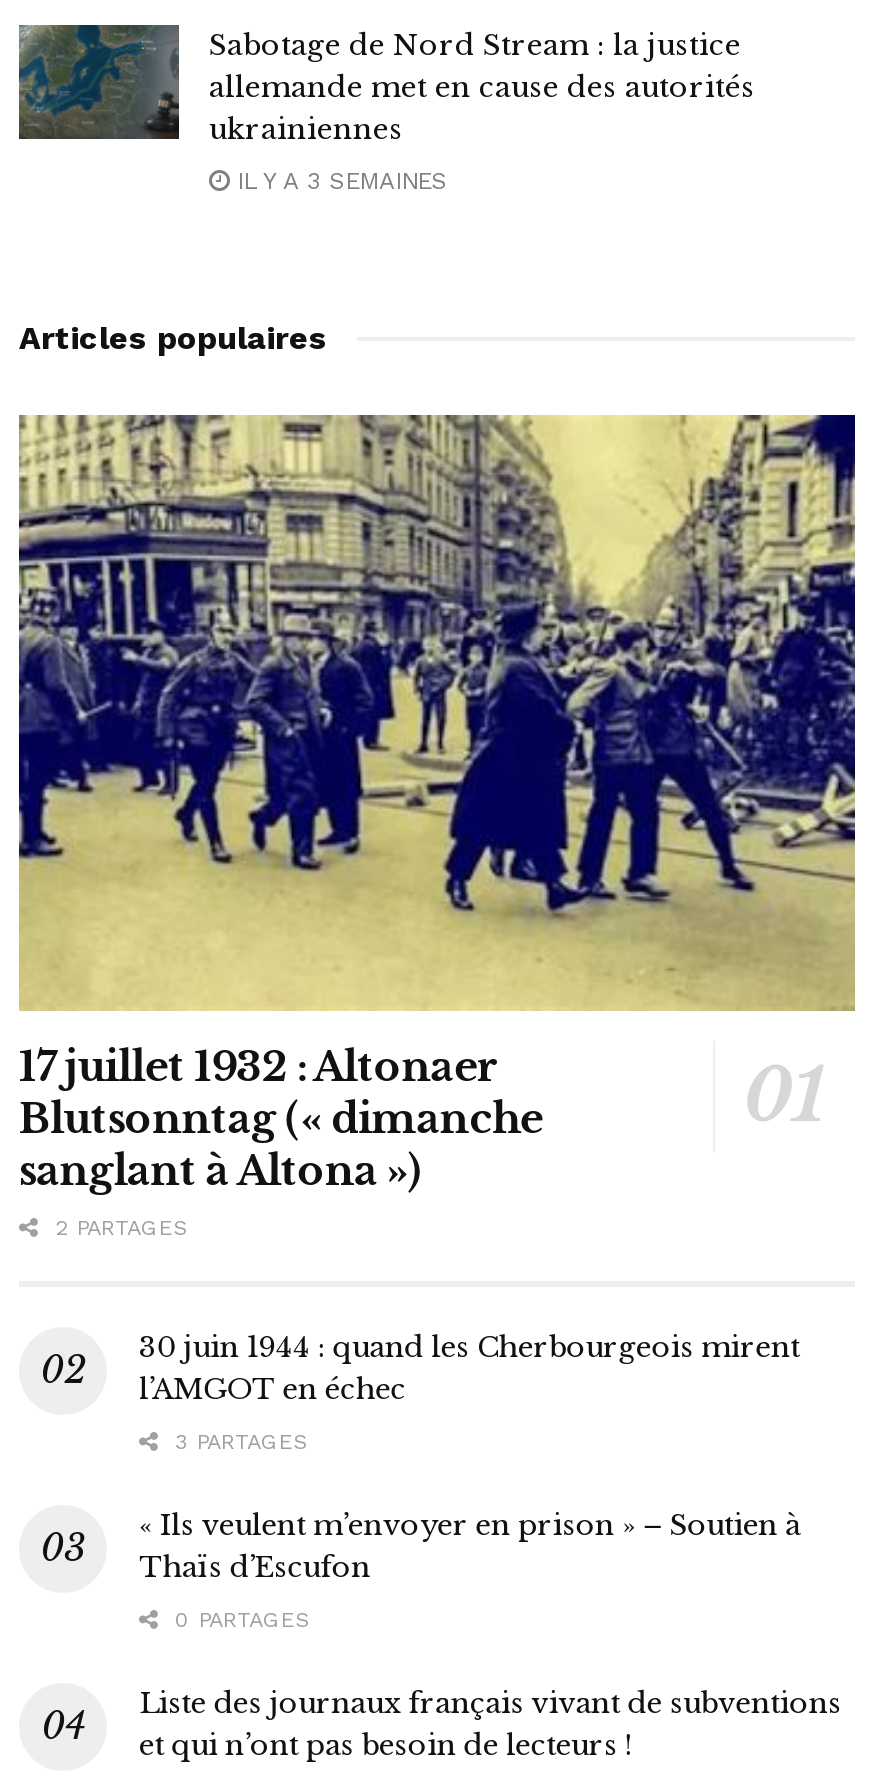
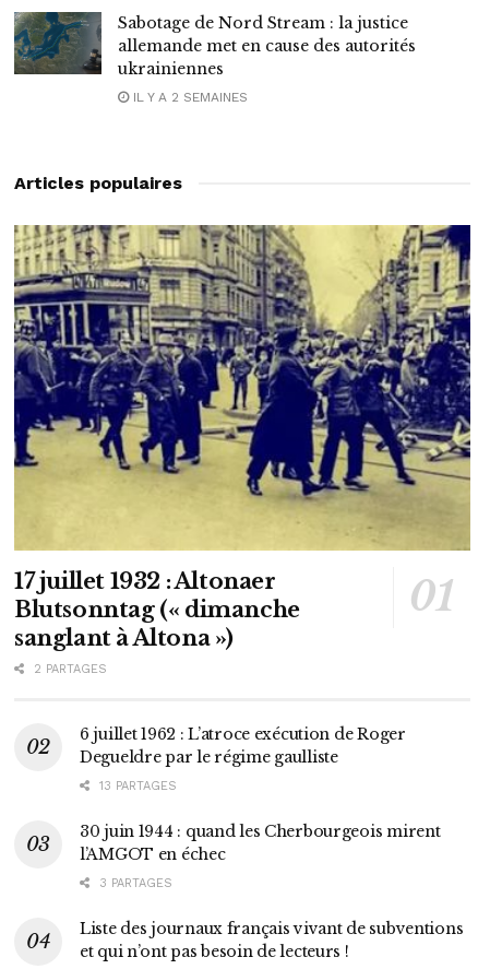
- IL Y A 3 SEMAINES
+ IL Y A 2 SEMAINES

+ 6 juillet 1962 : L’atroce exécution de Roger
+ Degueldre par le régime gaulliste
+ 13 PARTAGES

moved down: 30 juin 1944 : quand les Cherbourgeois mirent | l’AMGOT en échec | 3 PARTAGES

- « Ils veulent m’envoyer en prison » – Soutien à
- Thaïs d’Escufon
- 0 PARTAGES
